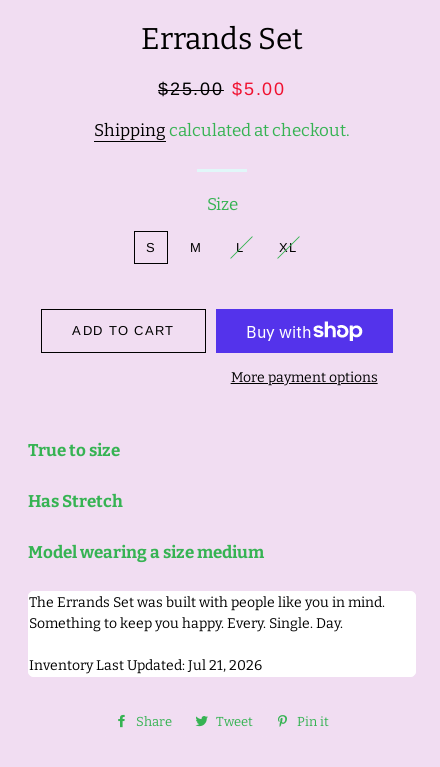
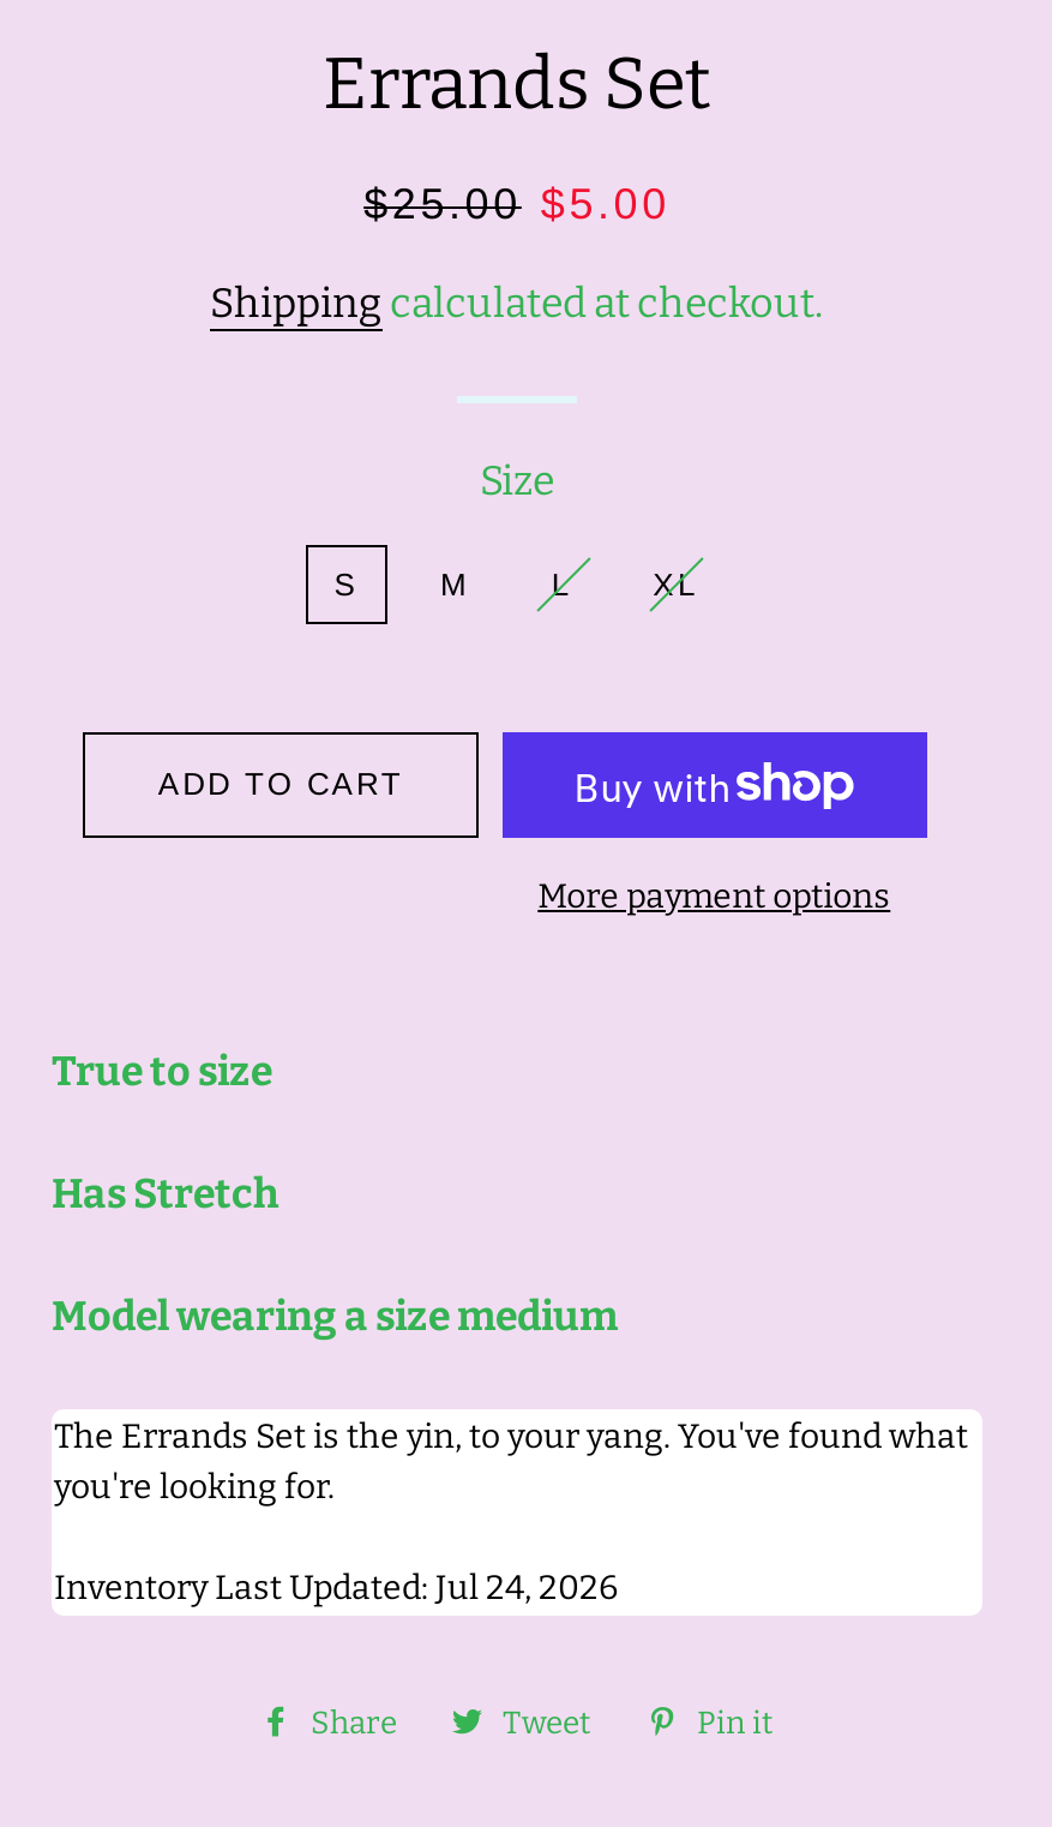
- The Errands Set was built with people like you in mind.
- Something to keep you happy. Every. Single. Day.
+ The Errands Set is the yin, to your yang. You've found what
+ you're looking for.

- Inventory Last Updated: Jul 21, 2026
+ Inventory Last Updated: Jul 24, 2026
